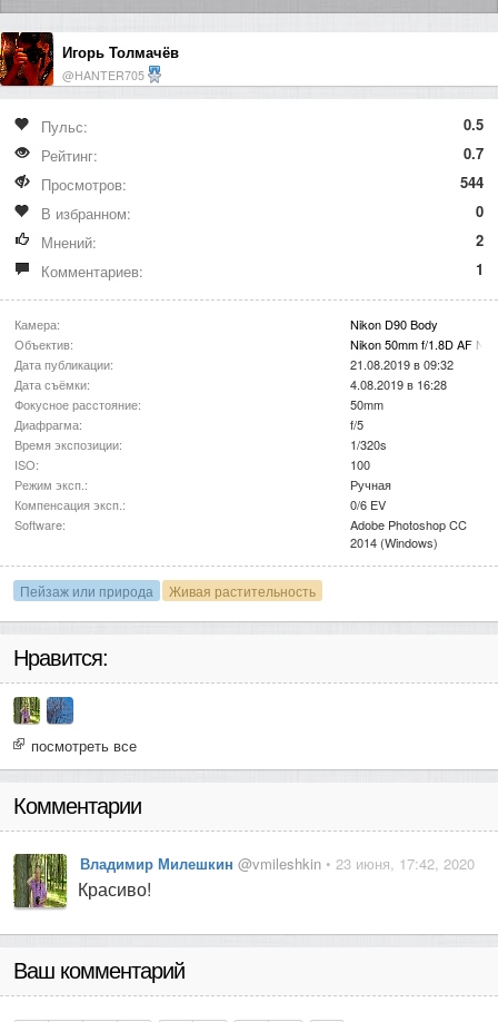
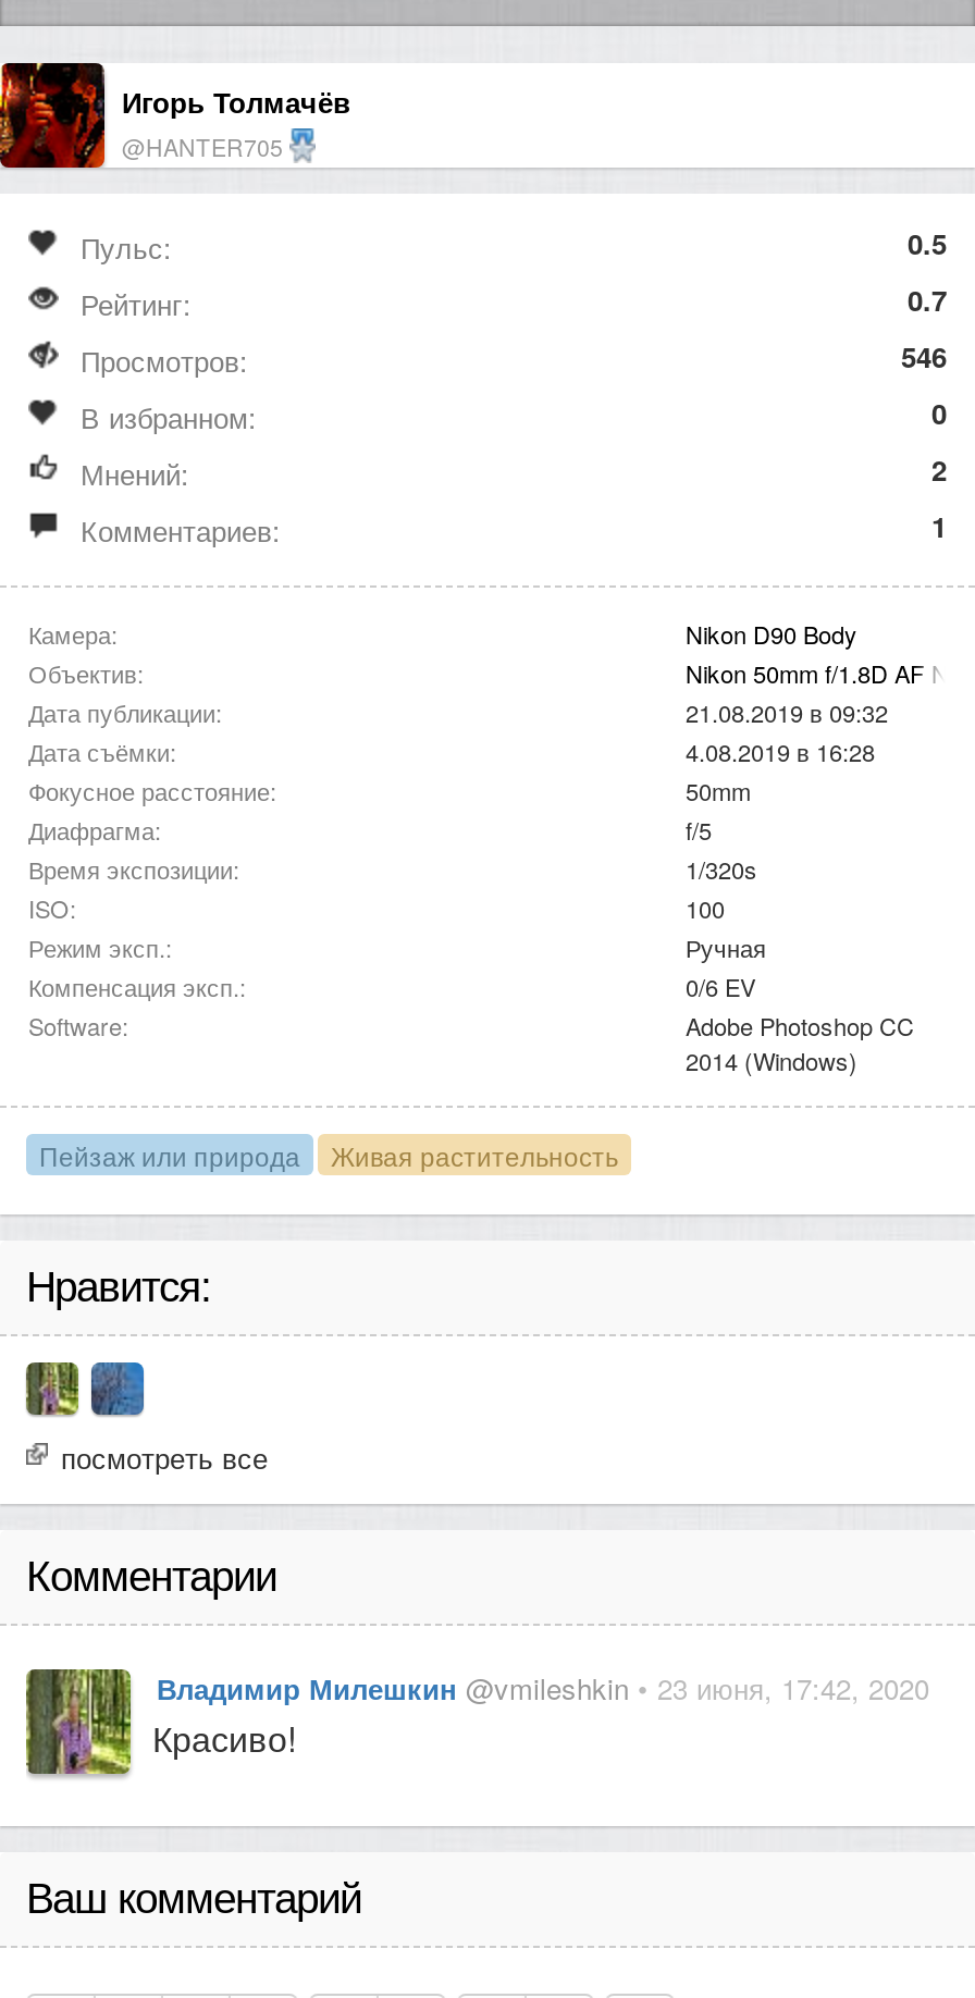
- 544
+ 546
